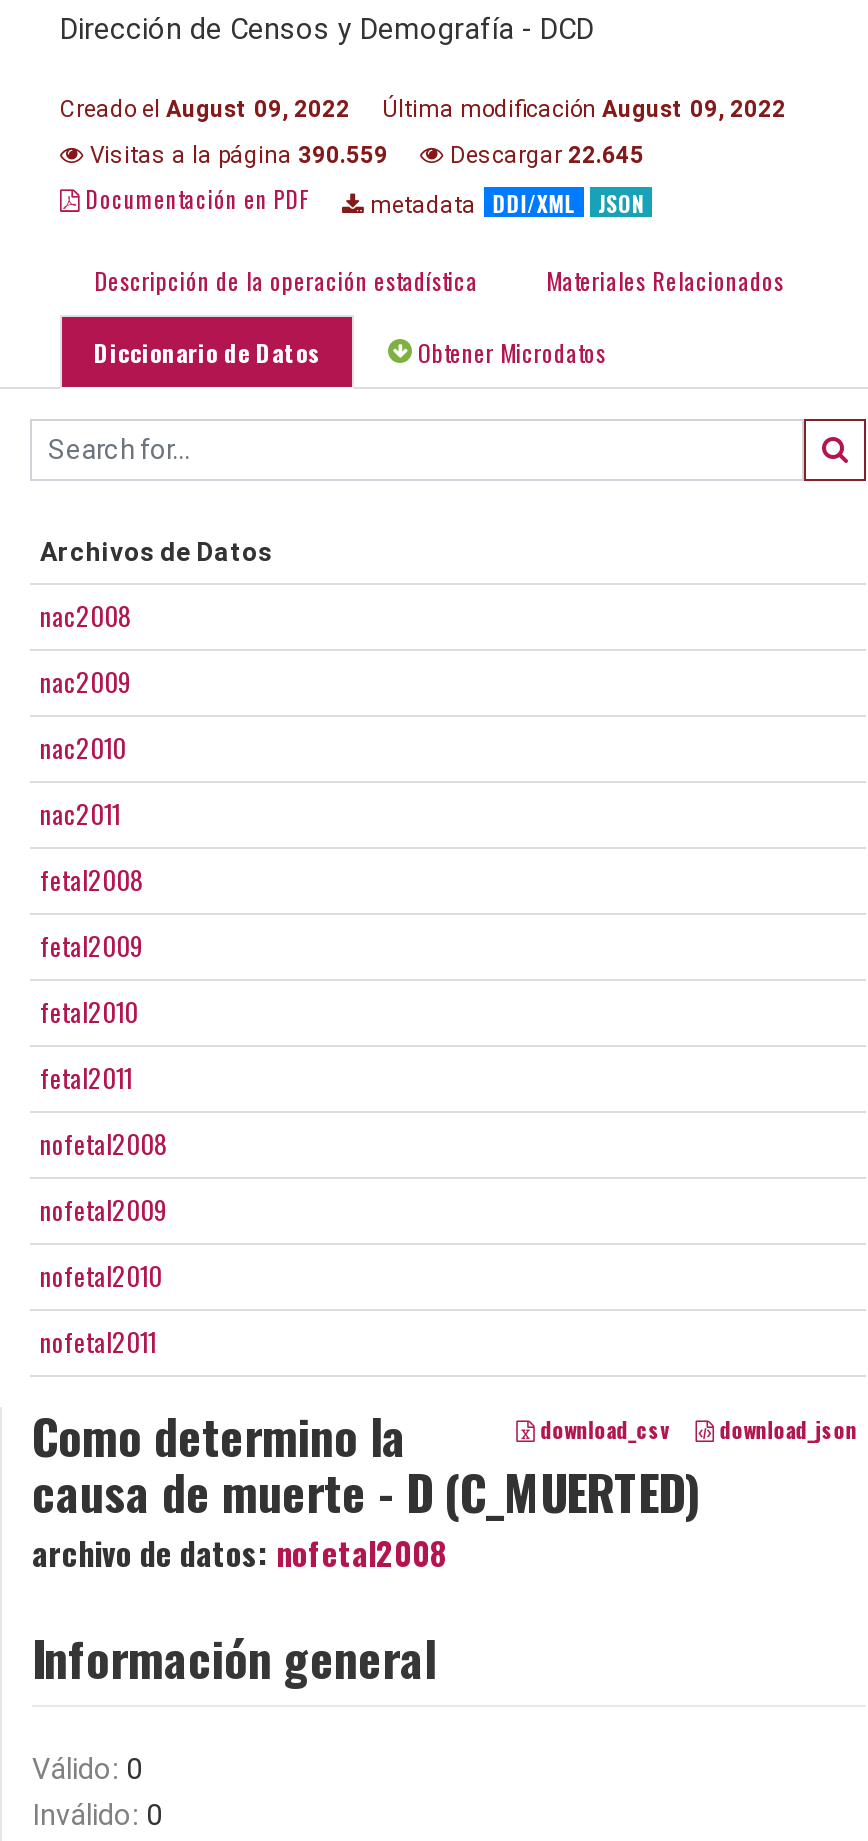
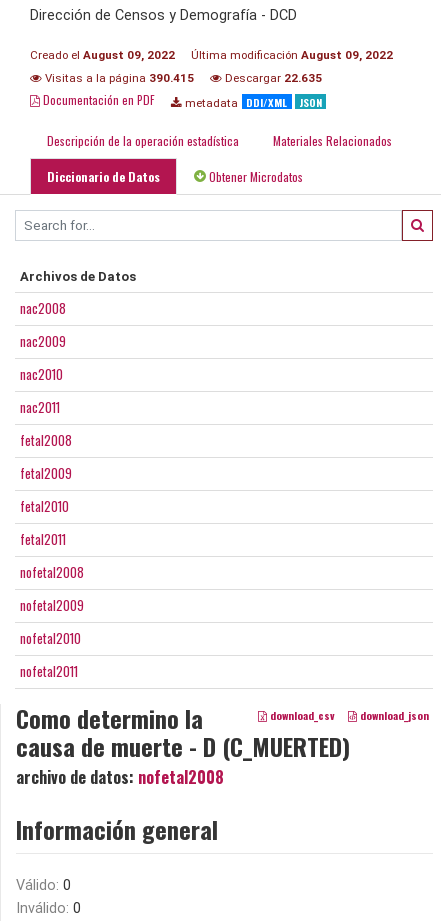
- Visitas a la página 390.559
+ Visitas a la página 390.415

- Descargar 22.645
+ Descargar 22.635
